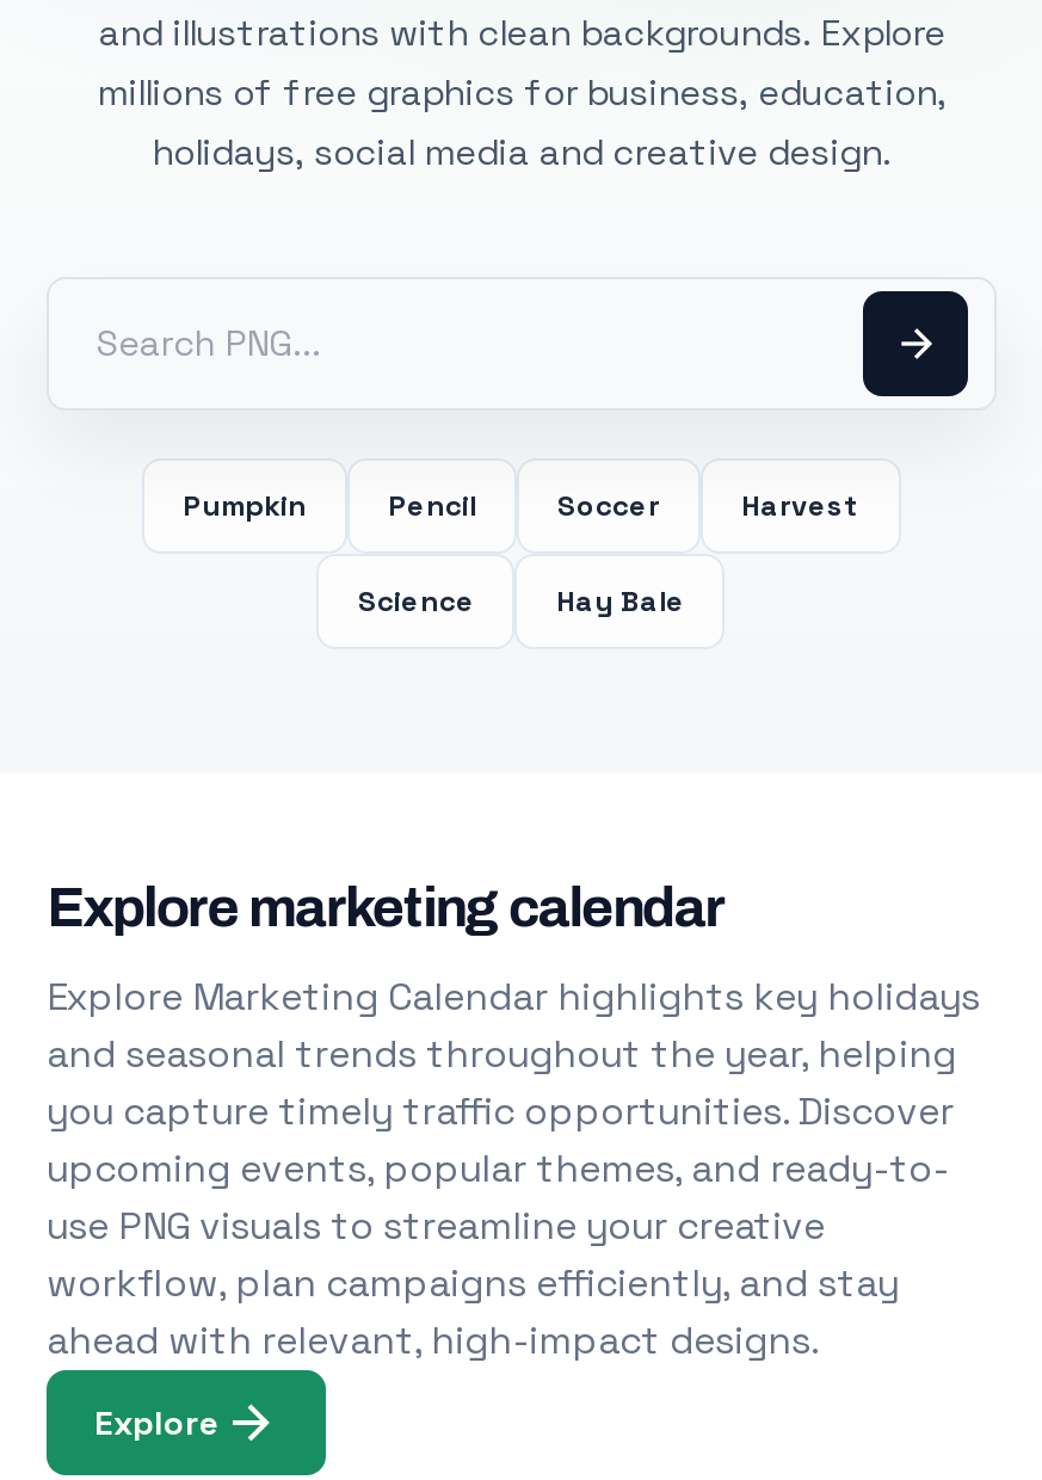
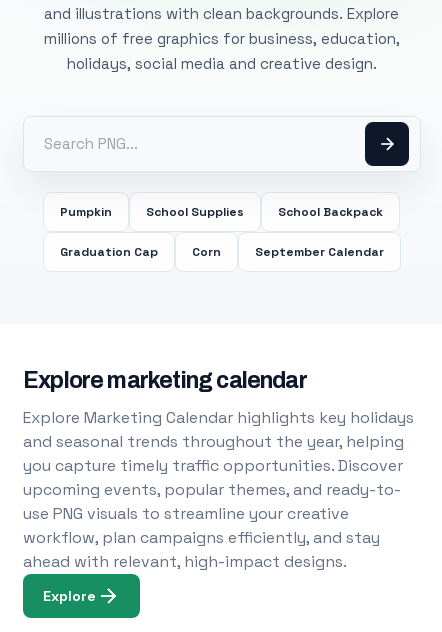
- Pencil
- Soccer
- Harvest
+ School Supplies
+ School Backpack

- Science
- Hay Bale
+ Graduation Cap
+ Corn
+ September Calendar
